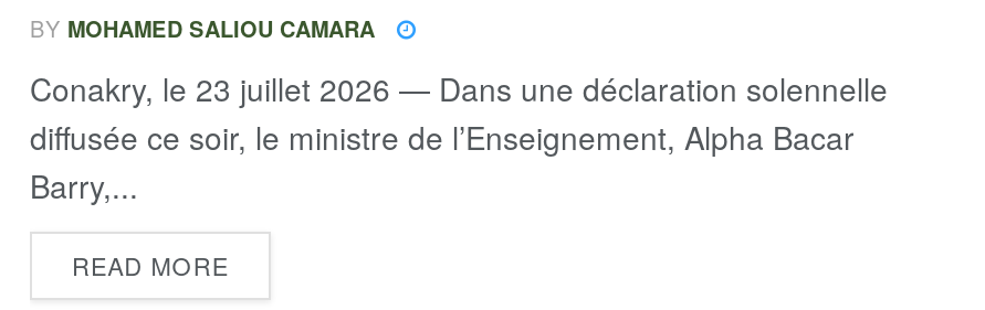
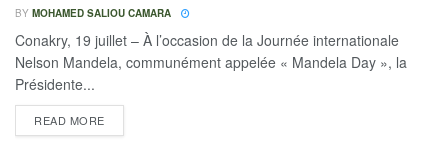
- Conakry, le 23 juillet 2026 — Dans une déclaration solennelle
- diffusée ce soir, le ministre de l’Enseignement, Alpha Bacar
- Barry,...
+ Conakry, 19 juillet – À l’occasion de la Journée internationale
+ Nelson Mandela, communément appelée « Mandela Day », la
+ Présidente...
